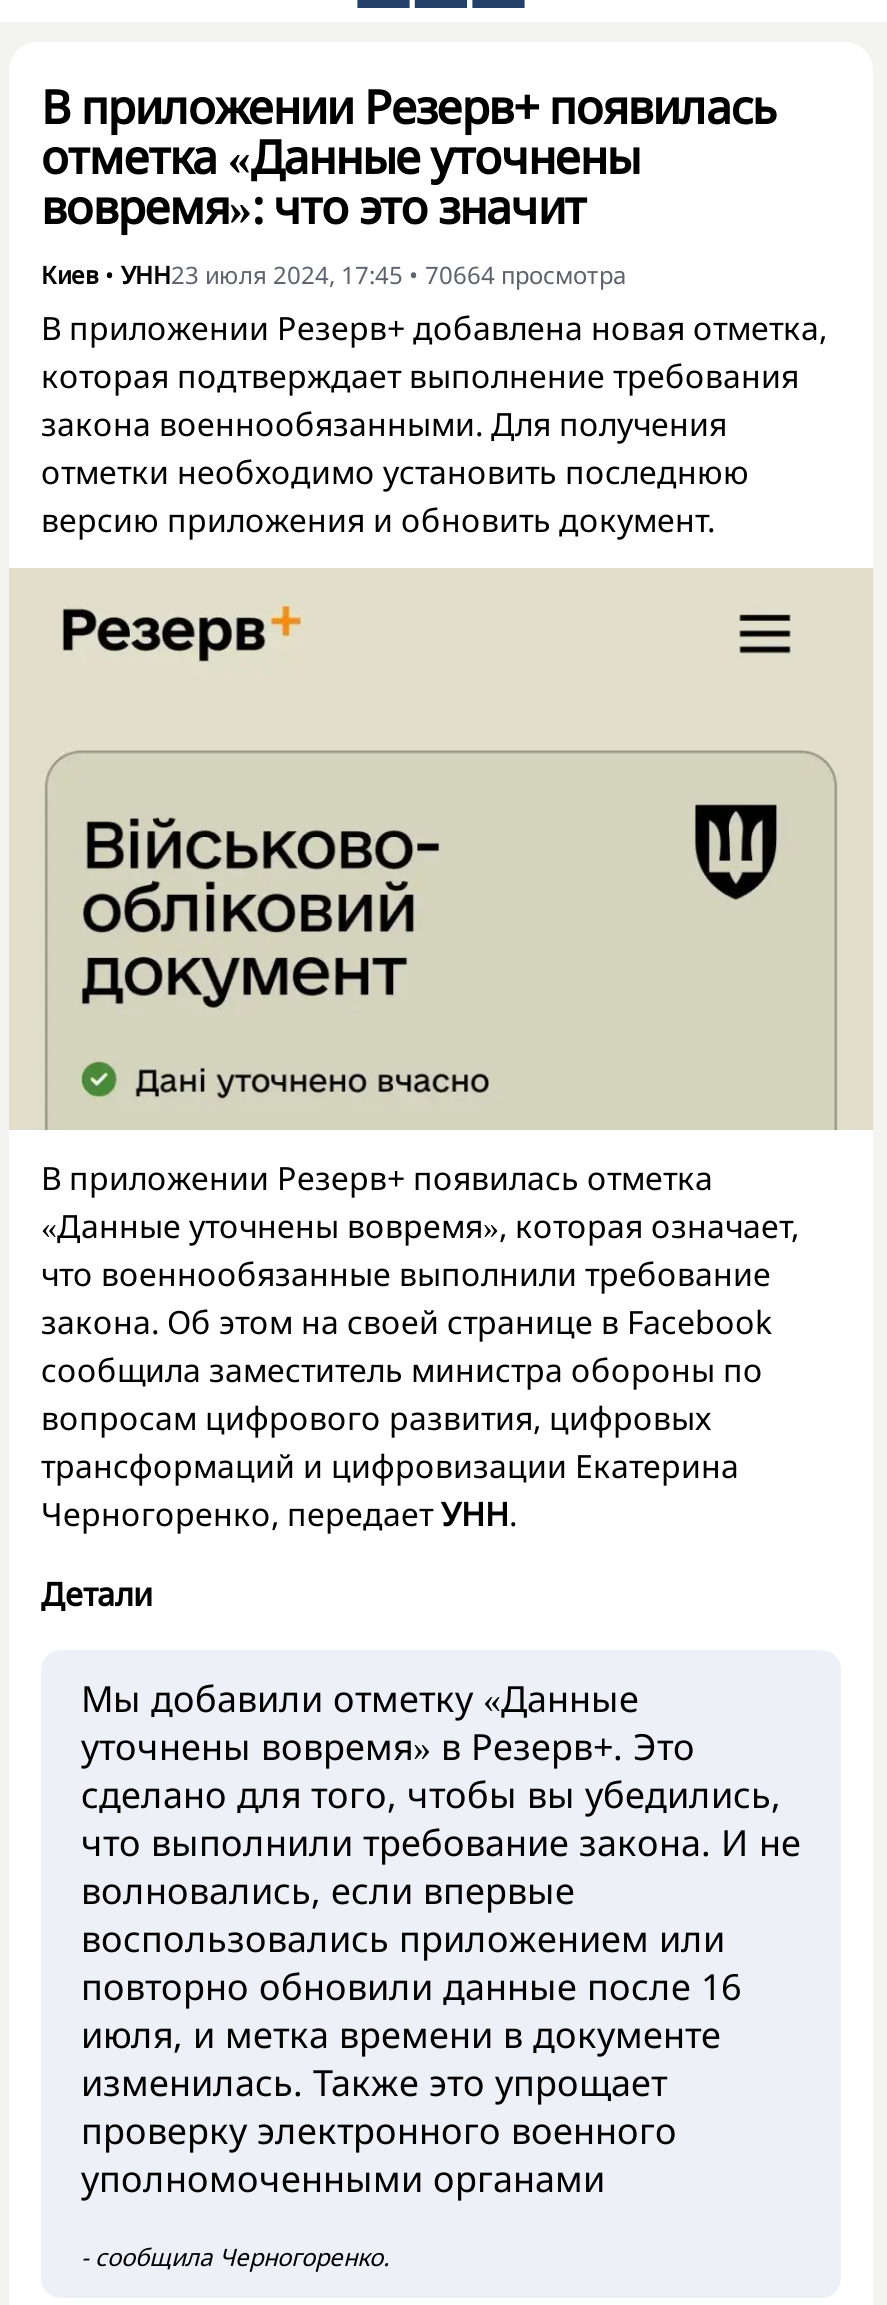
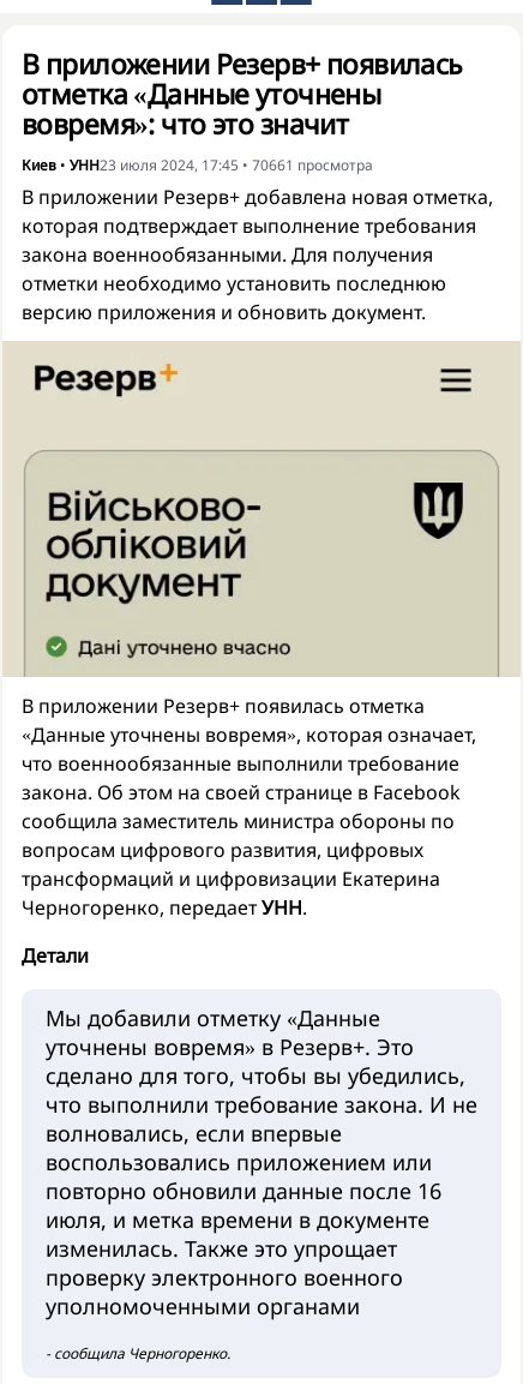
- Киев • УНН23 июля 2024, 17:45 • 70664 просмотра
+ Киев • УНН23 июля 2024, 17:45 • 70661 просмотра
